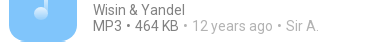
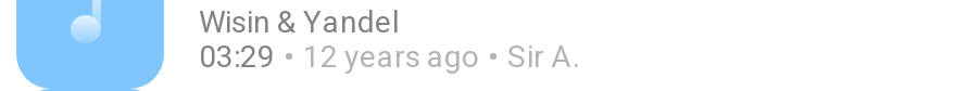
- MP3
- 464 KB
+ 03:29
